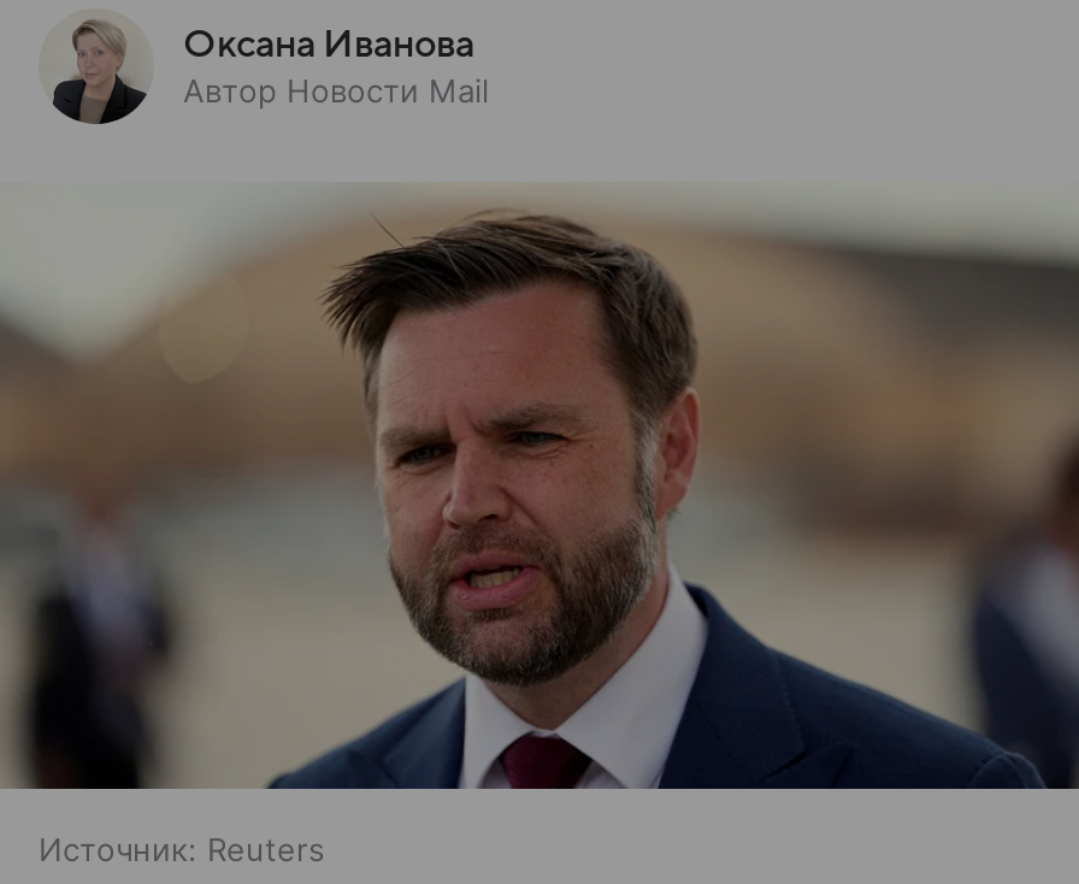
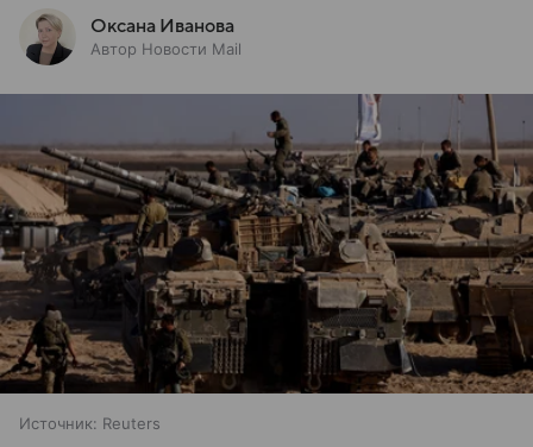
- [image]
+ [image]
